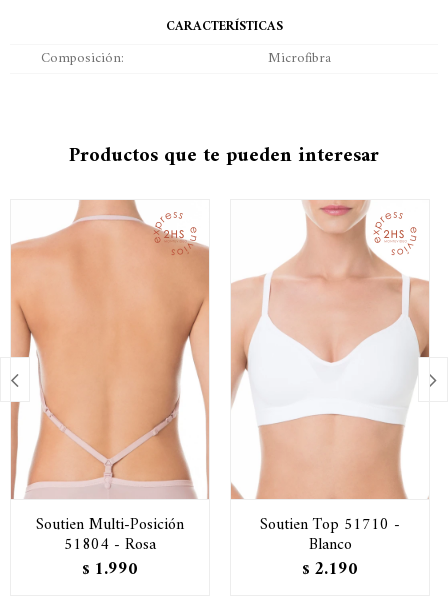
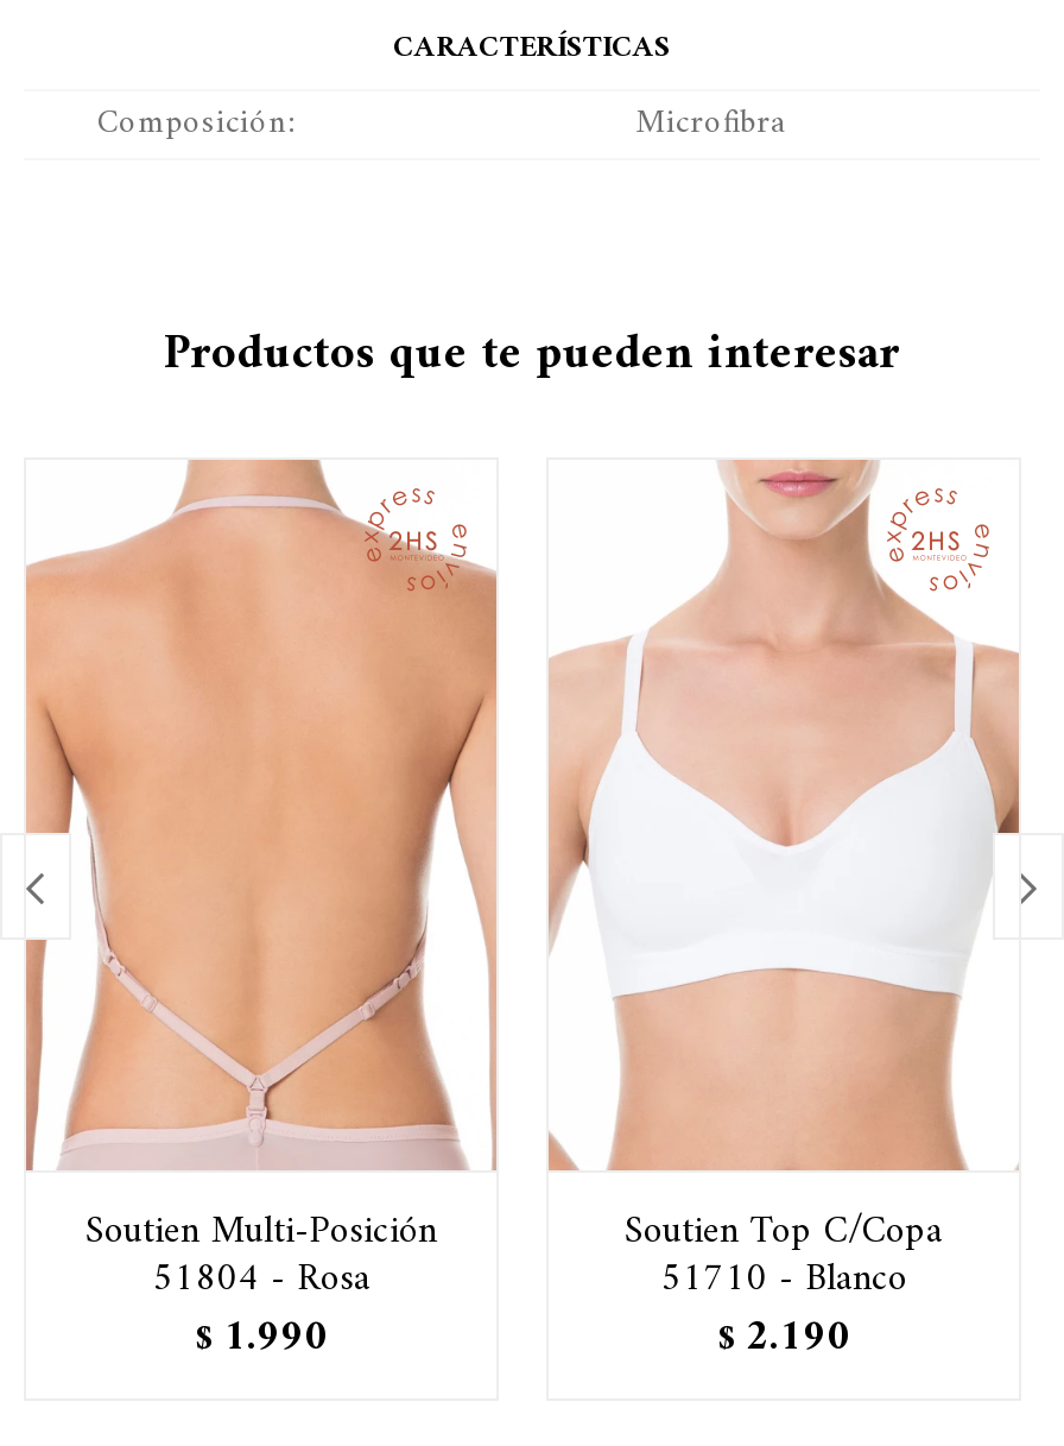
- Soutien Top 51710 -
- Blanco
+ Soutien Top C/Copa
+ 51710 - Blanco
